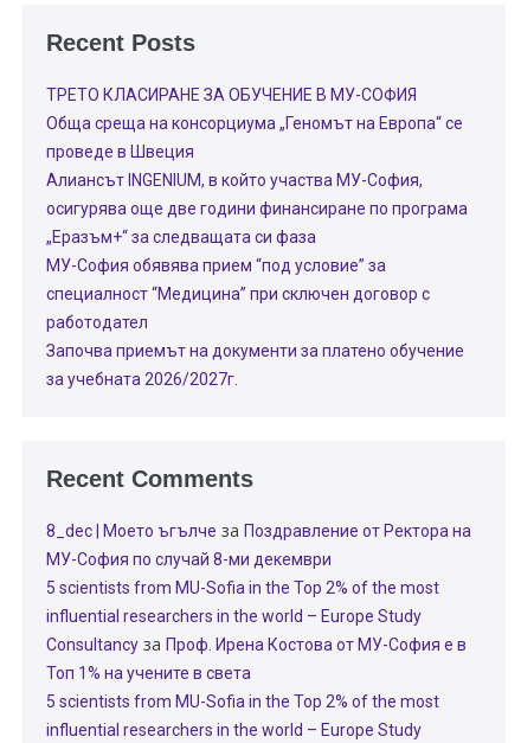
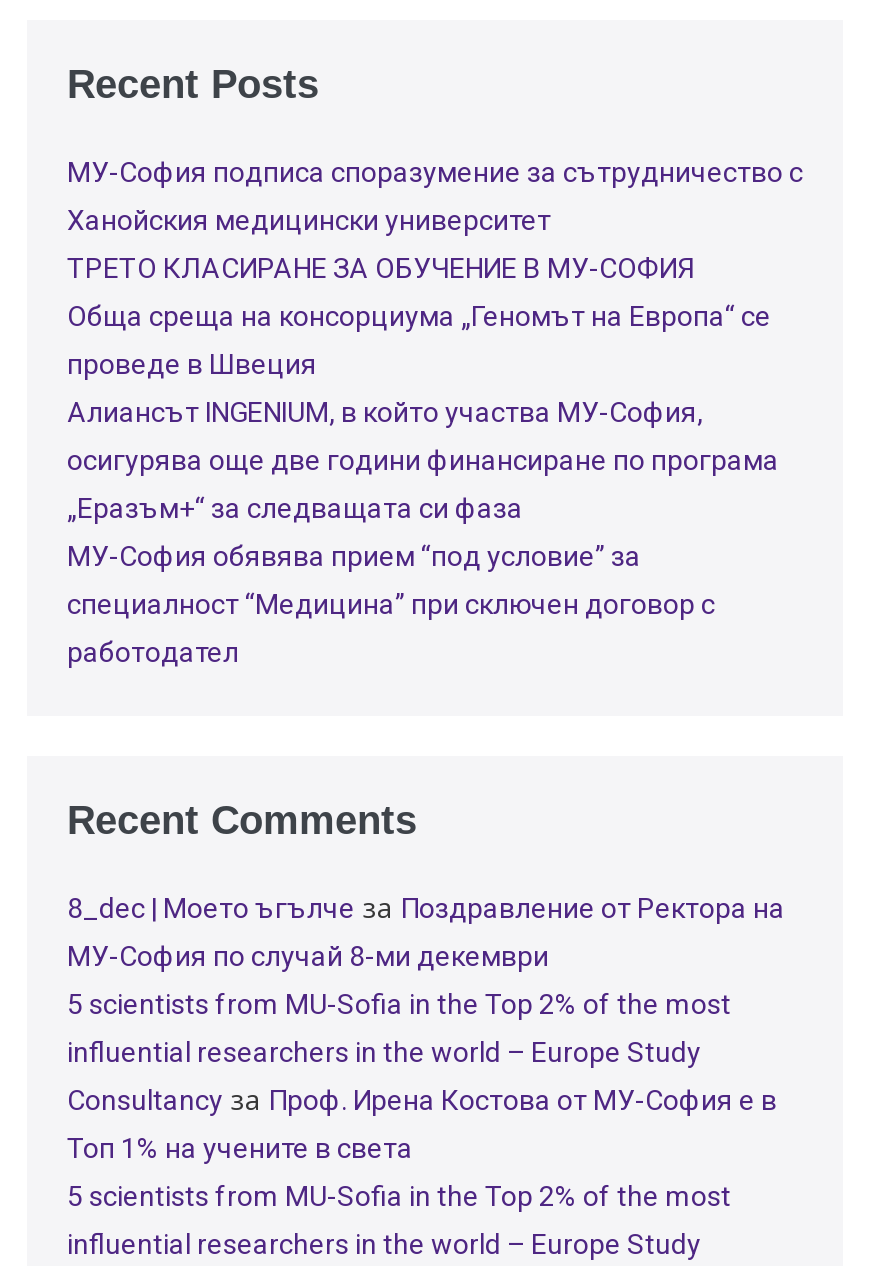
+ МУ-София подписа споразумение за сътрудничество с
+ Ханойския медицински университет

moved down: ТРЕТО КЛАСИРАНЕ ЗА ОБУЧЕНИЕ В МУ-СОФИЯ | Обща среща на консорциума „Геномът на Европа“ се | проведе в Швеция | ... | специалност “Медицина” при сключен договор с | работодател

- Започва приемът на документи за платено обучение
- за учебната 2026/2027г.
